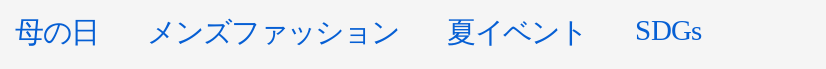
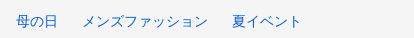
- SDGs
